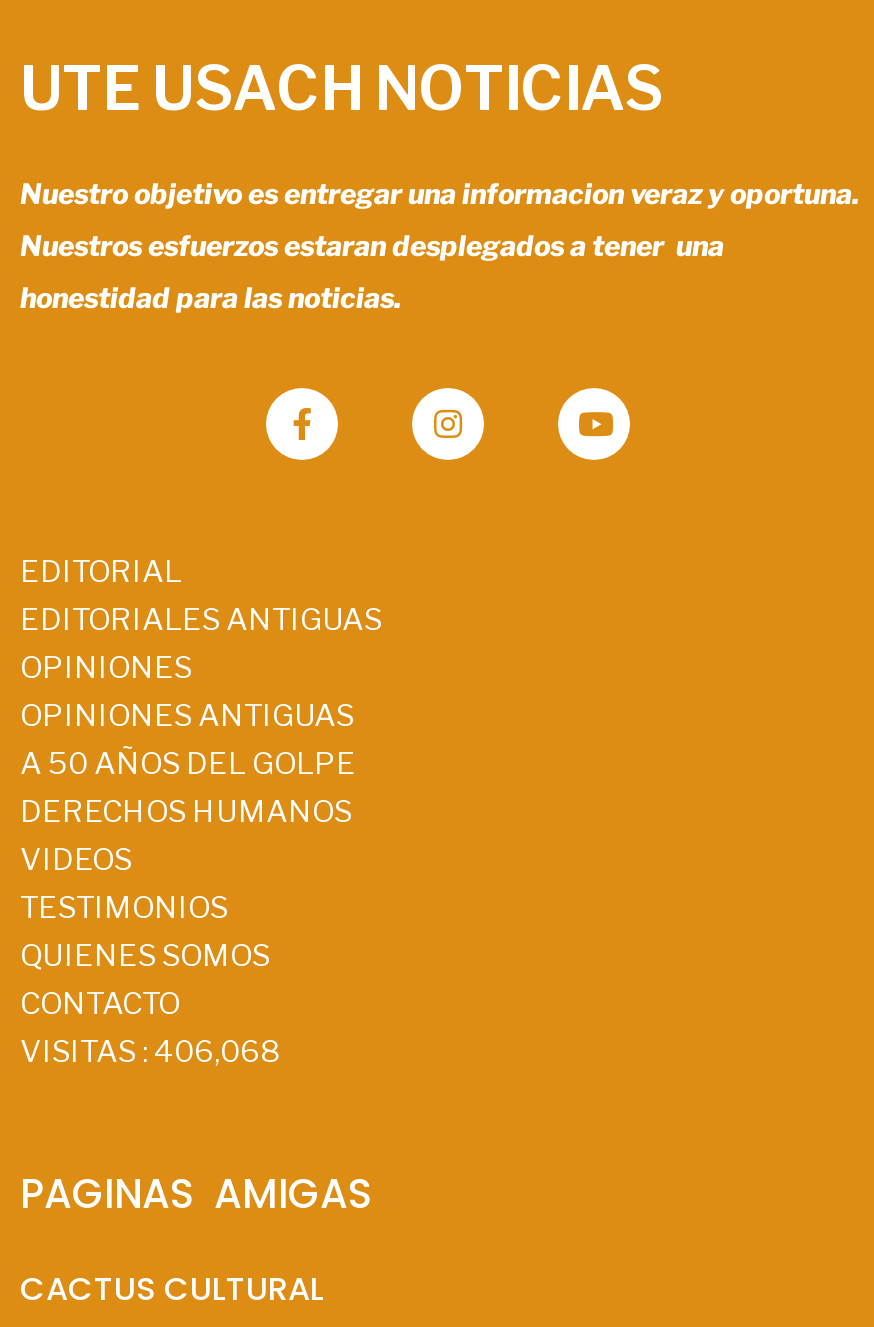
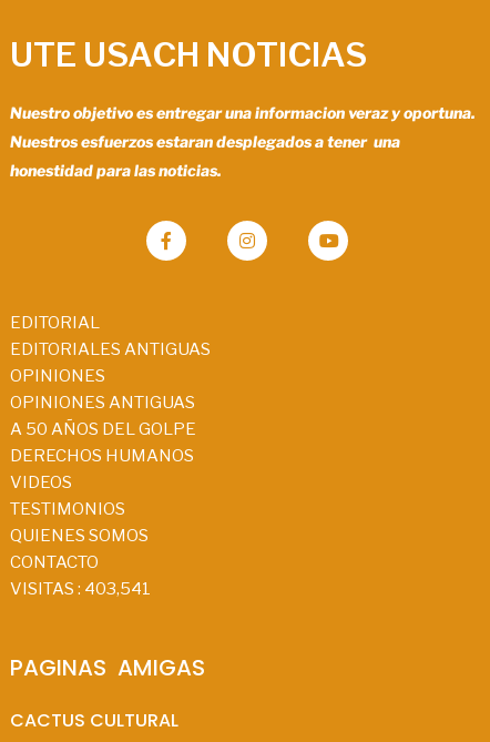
- VISITAS : 406,068
+ VISITAS : 403,541
